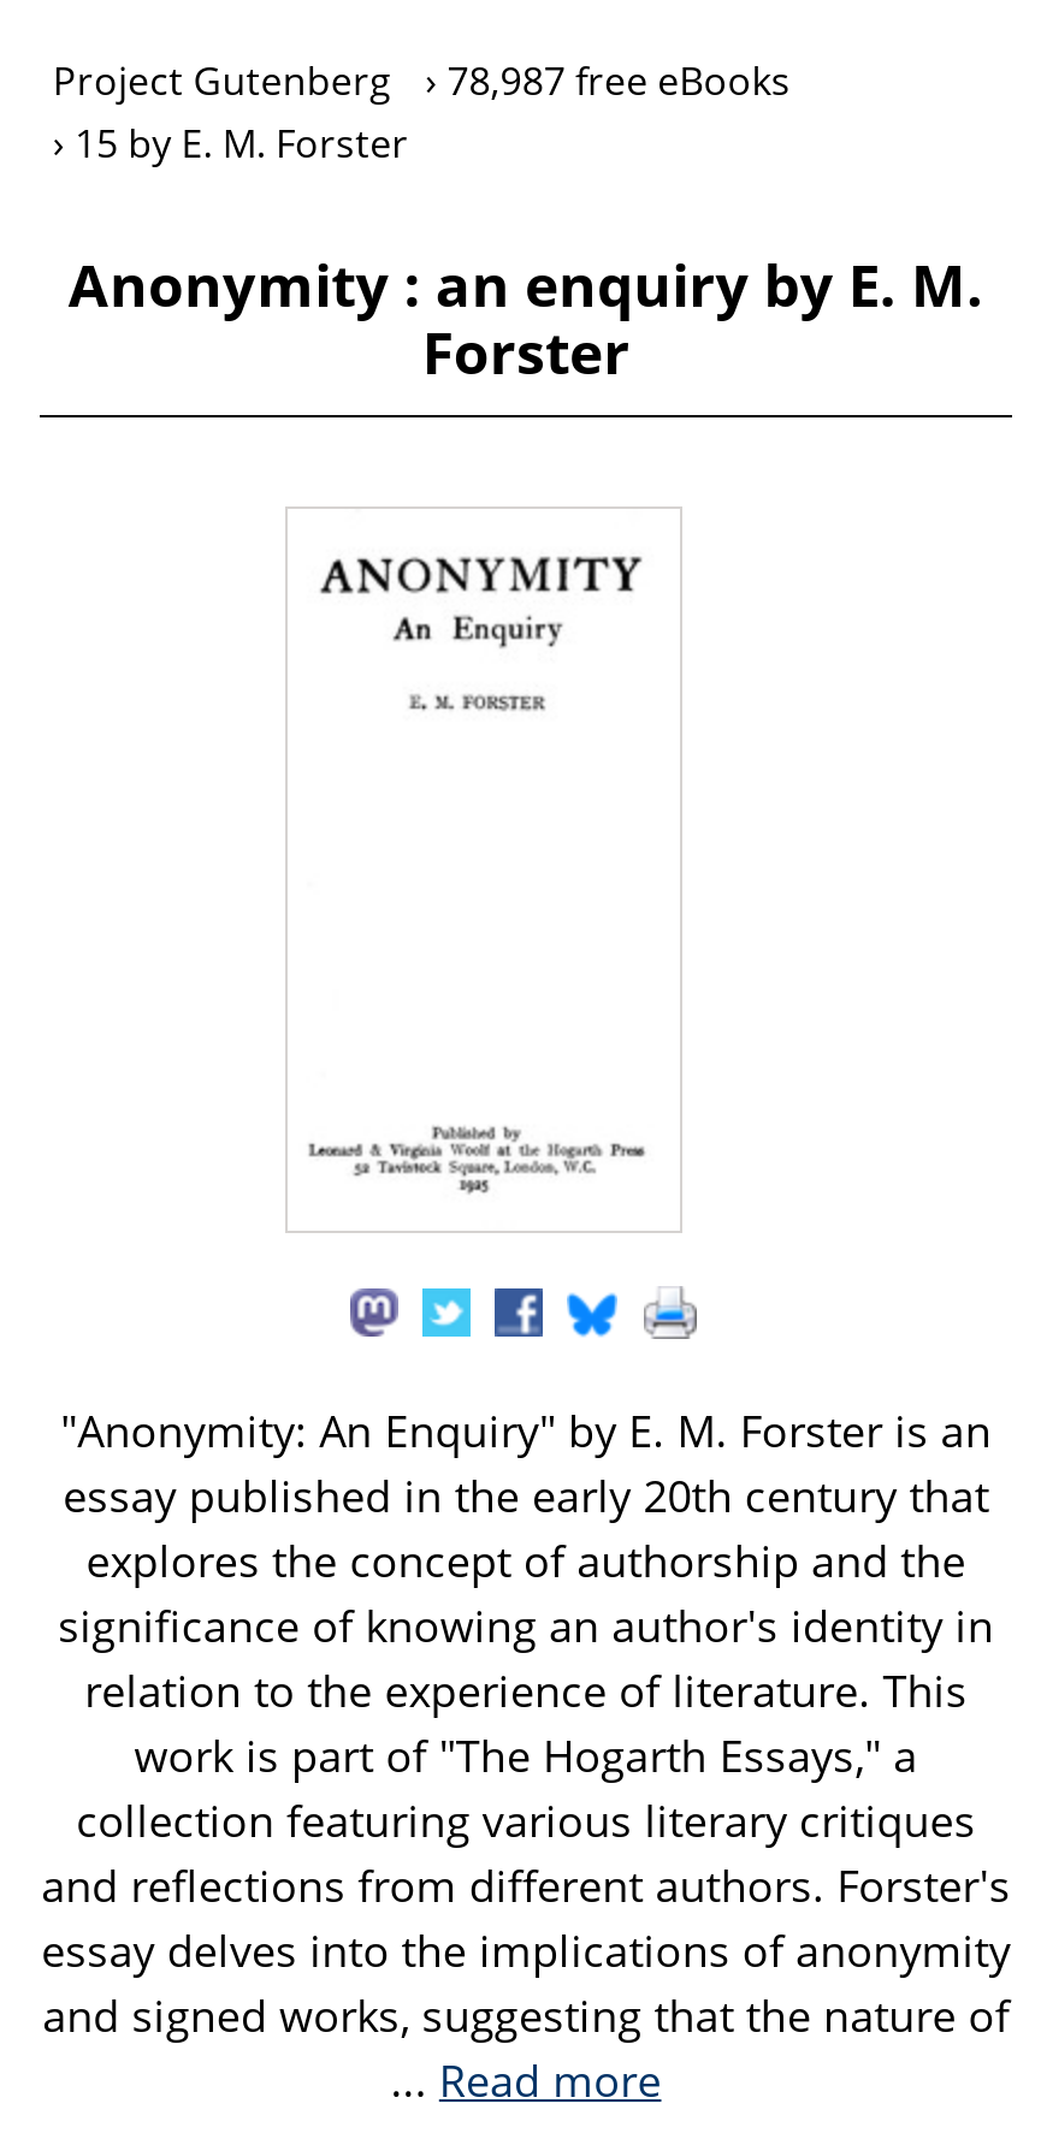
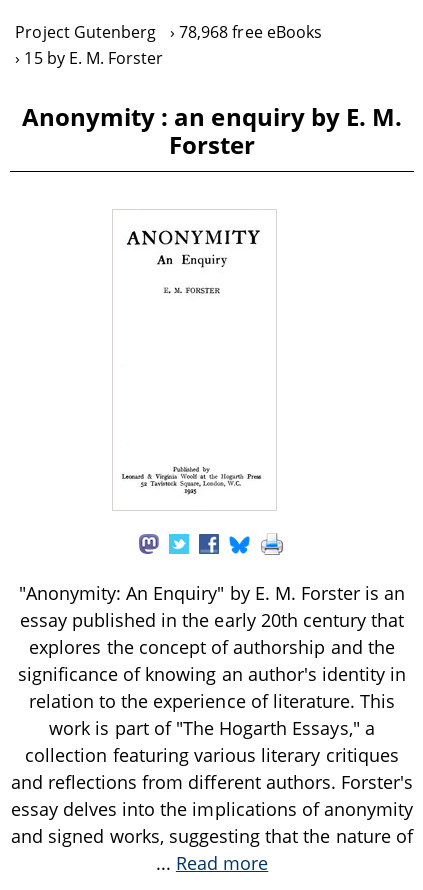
- Project Gutenberg 78,987 free eBooks
+ Project Gutenberg 78,968 free eBooks
